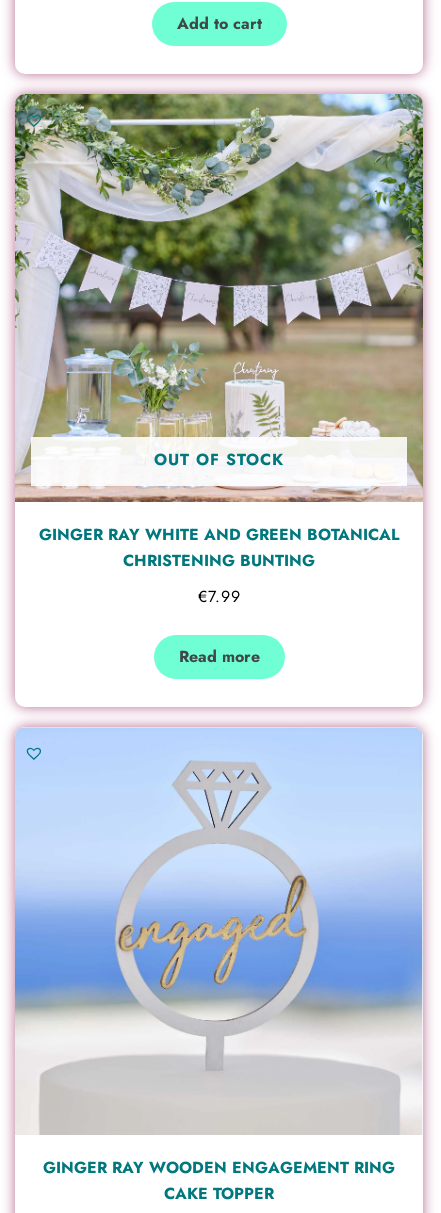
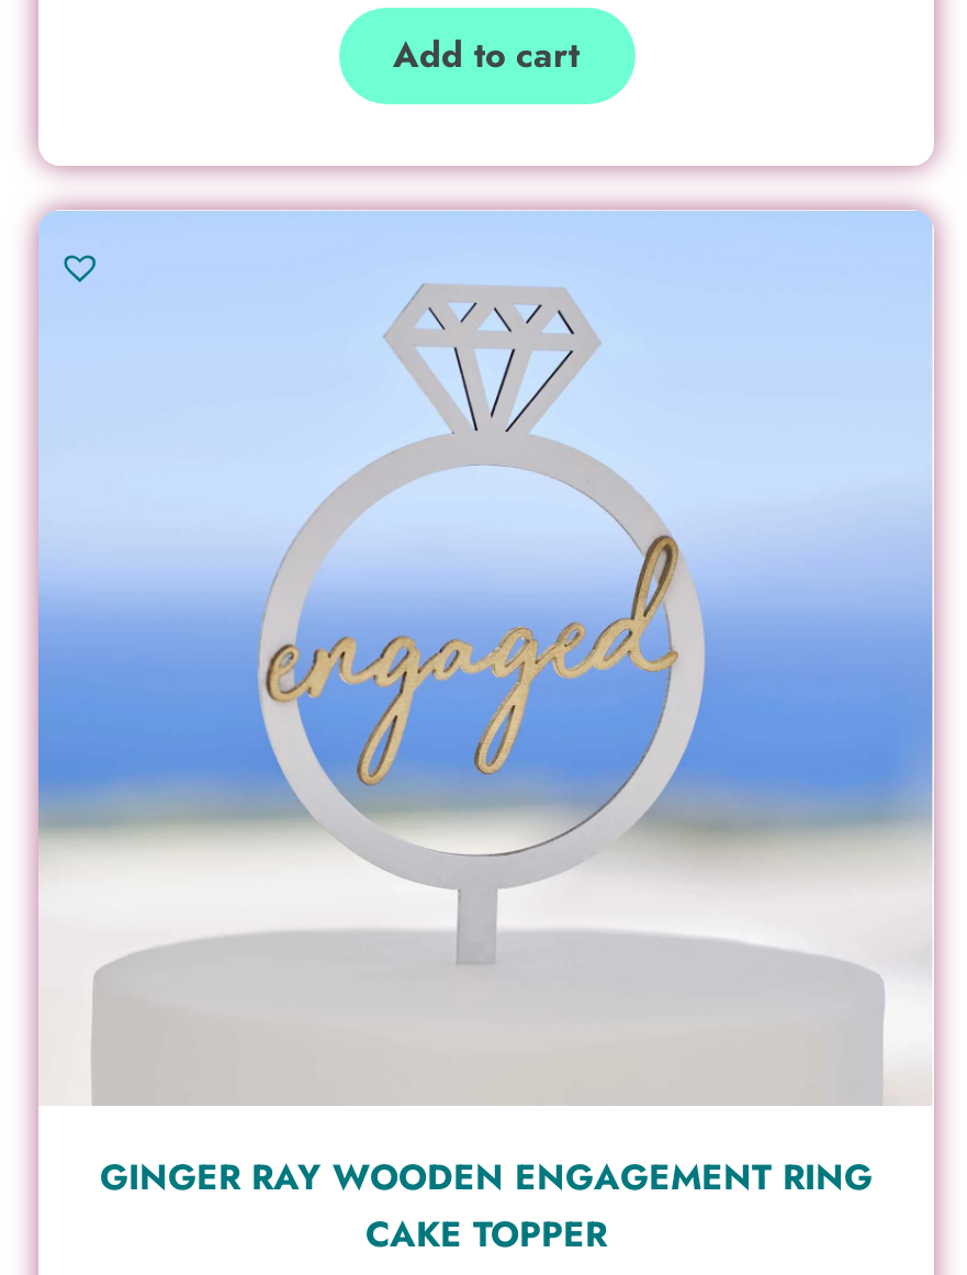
- [image]
- OUT OF STOCK
- GINGER RAY WHITE AND GREEN BOTANICAL
- CHRISTENING BUNTING
- €7.99
- Read more
